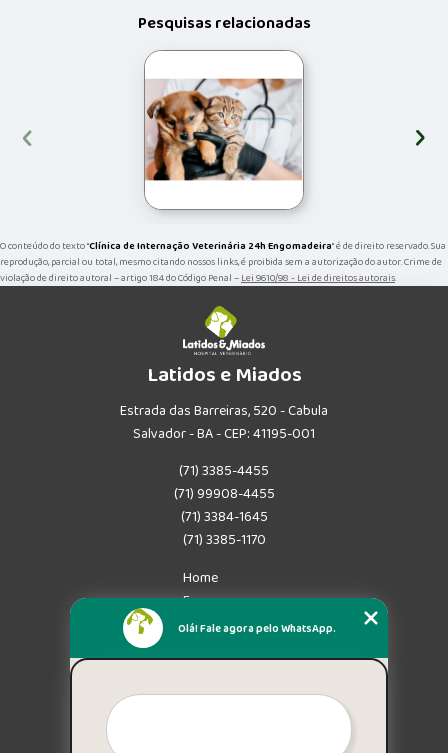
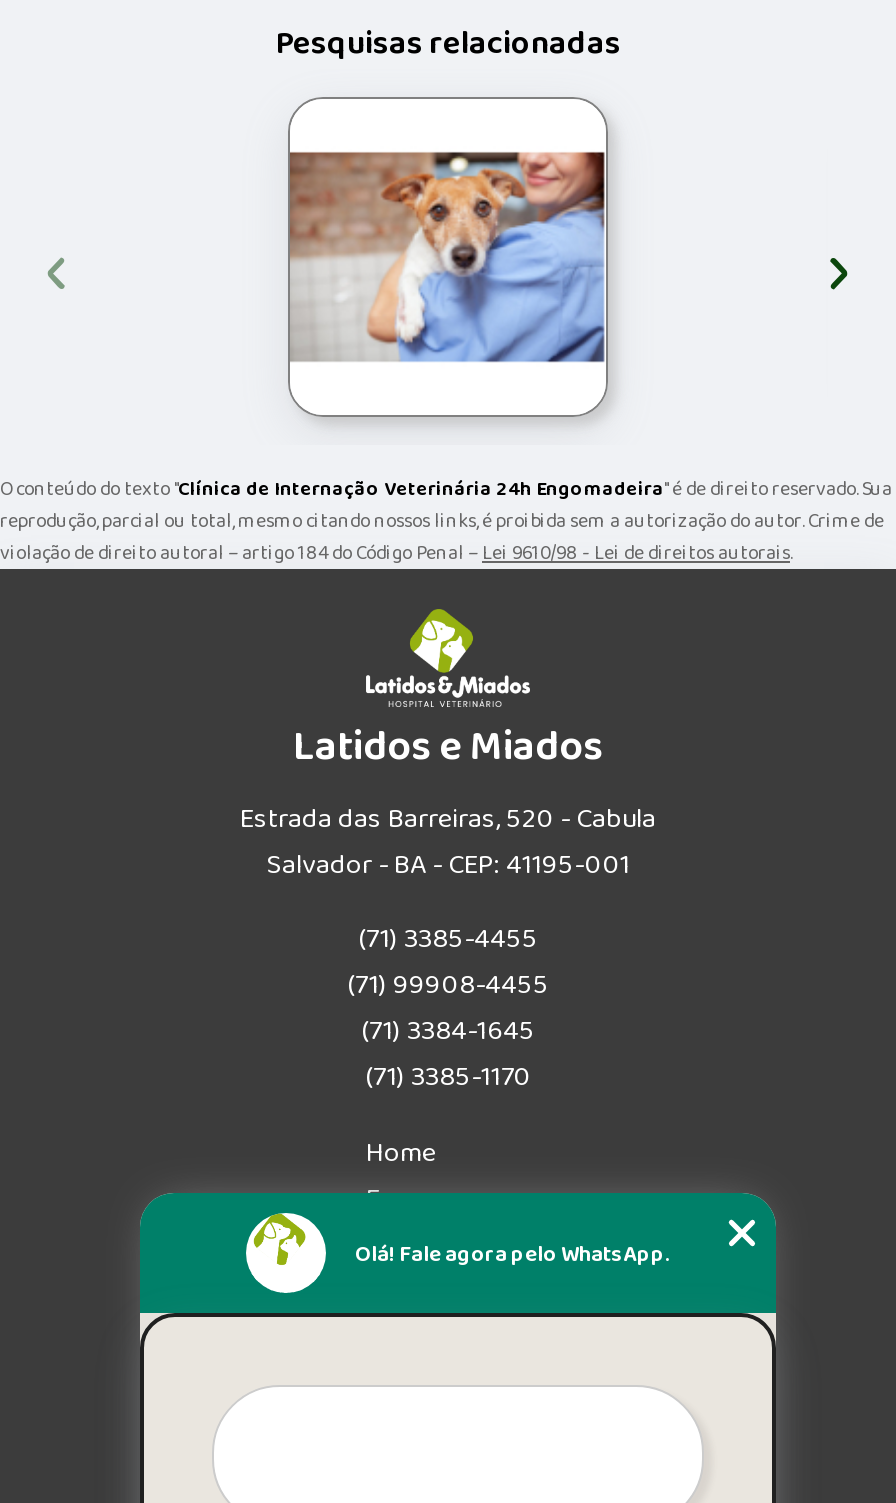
- [image]
+ [image]
